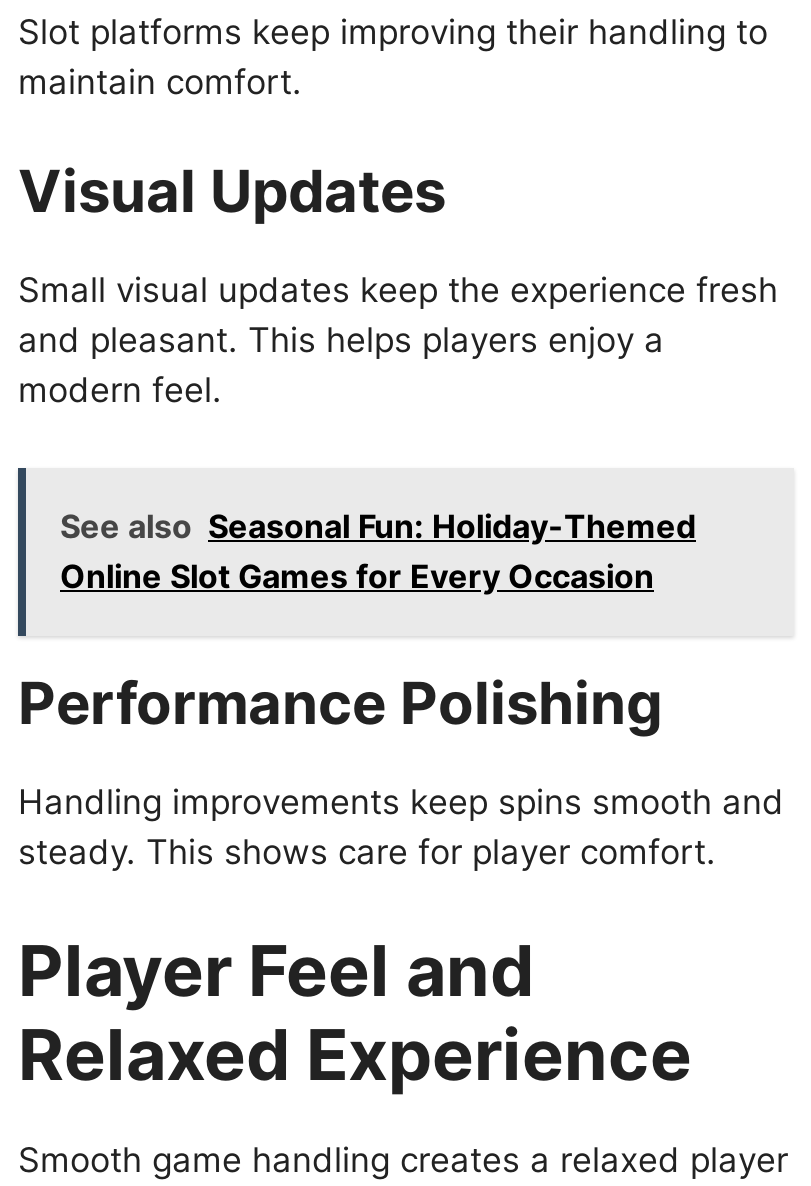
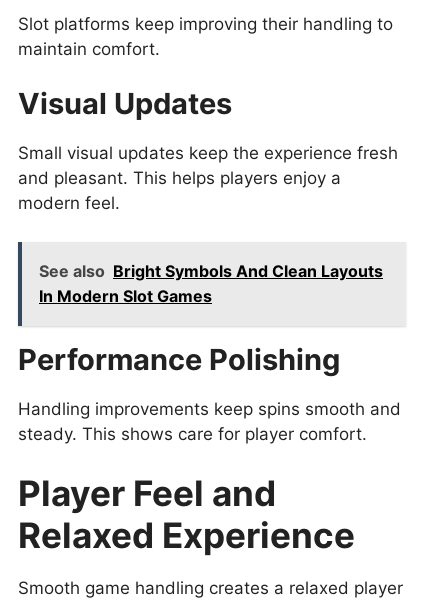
- See also Seasonal Fun: Holiday-Themed
- Online Slot Games for Every Occasion
+ See also Bright Symbols And Clean Layouts
+ In Modern Slot Games
